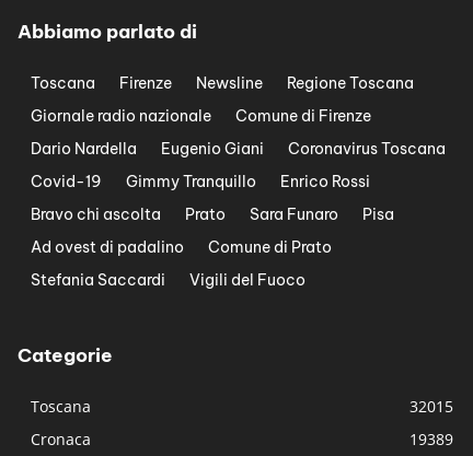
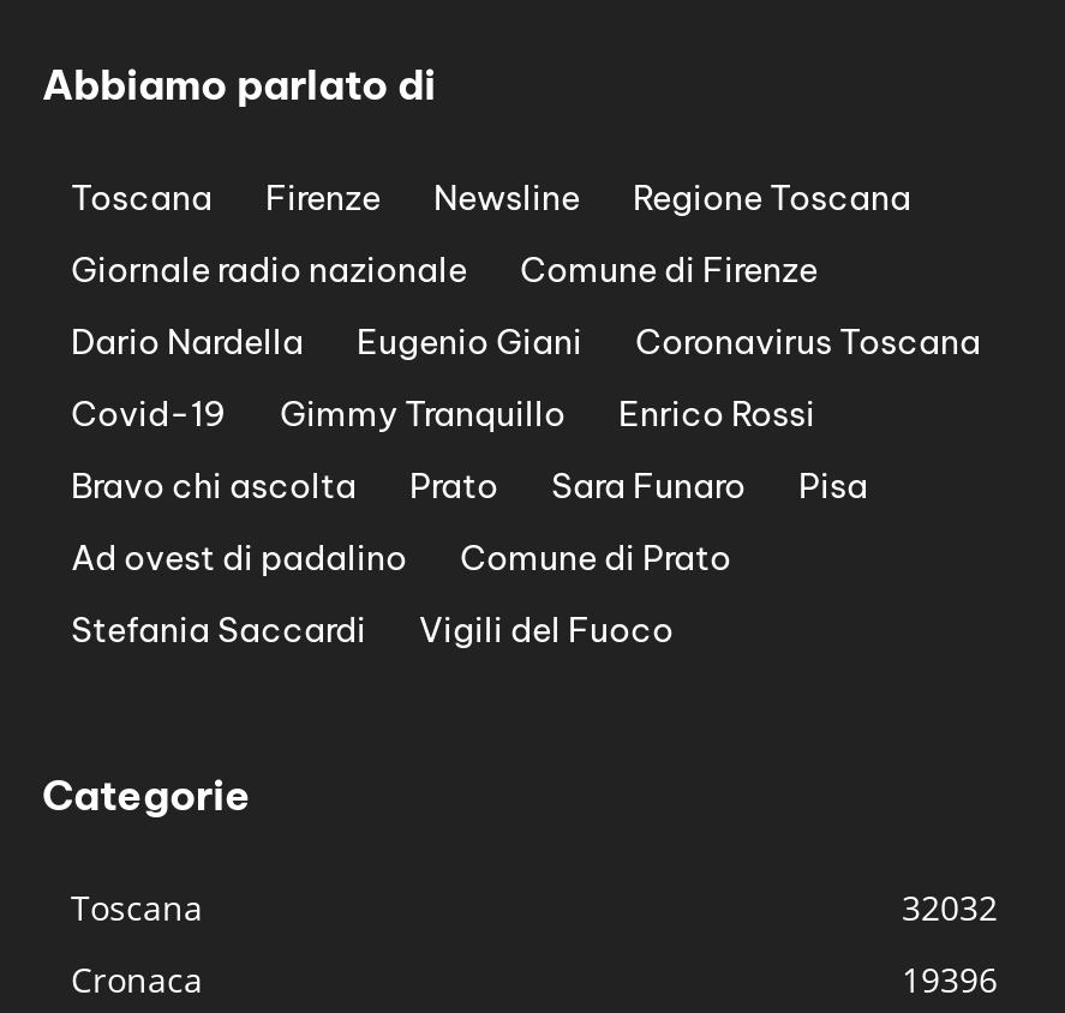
- 32015
+ 32032

- 19389
+ 19396
